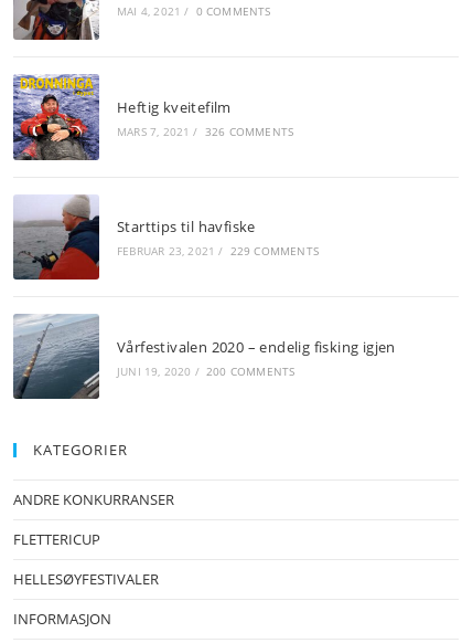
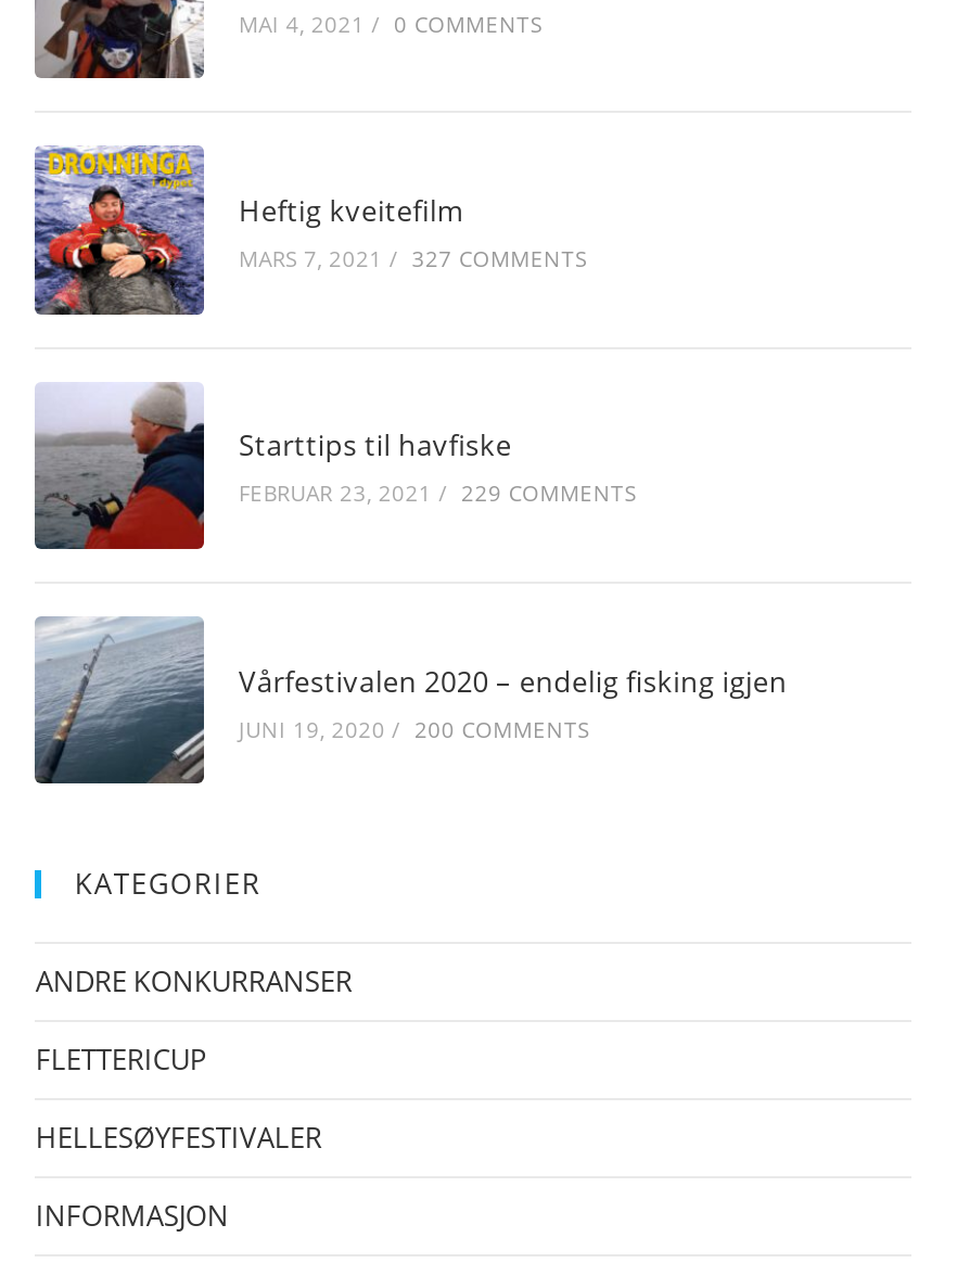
- MARS 7, 2021 / 326 COMMENTS
+ MARS 7, 2021 / 327 COMMENTS
